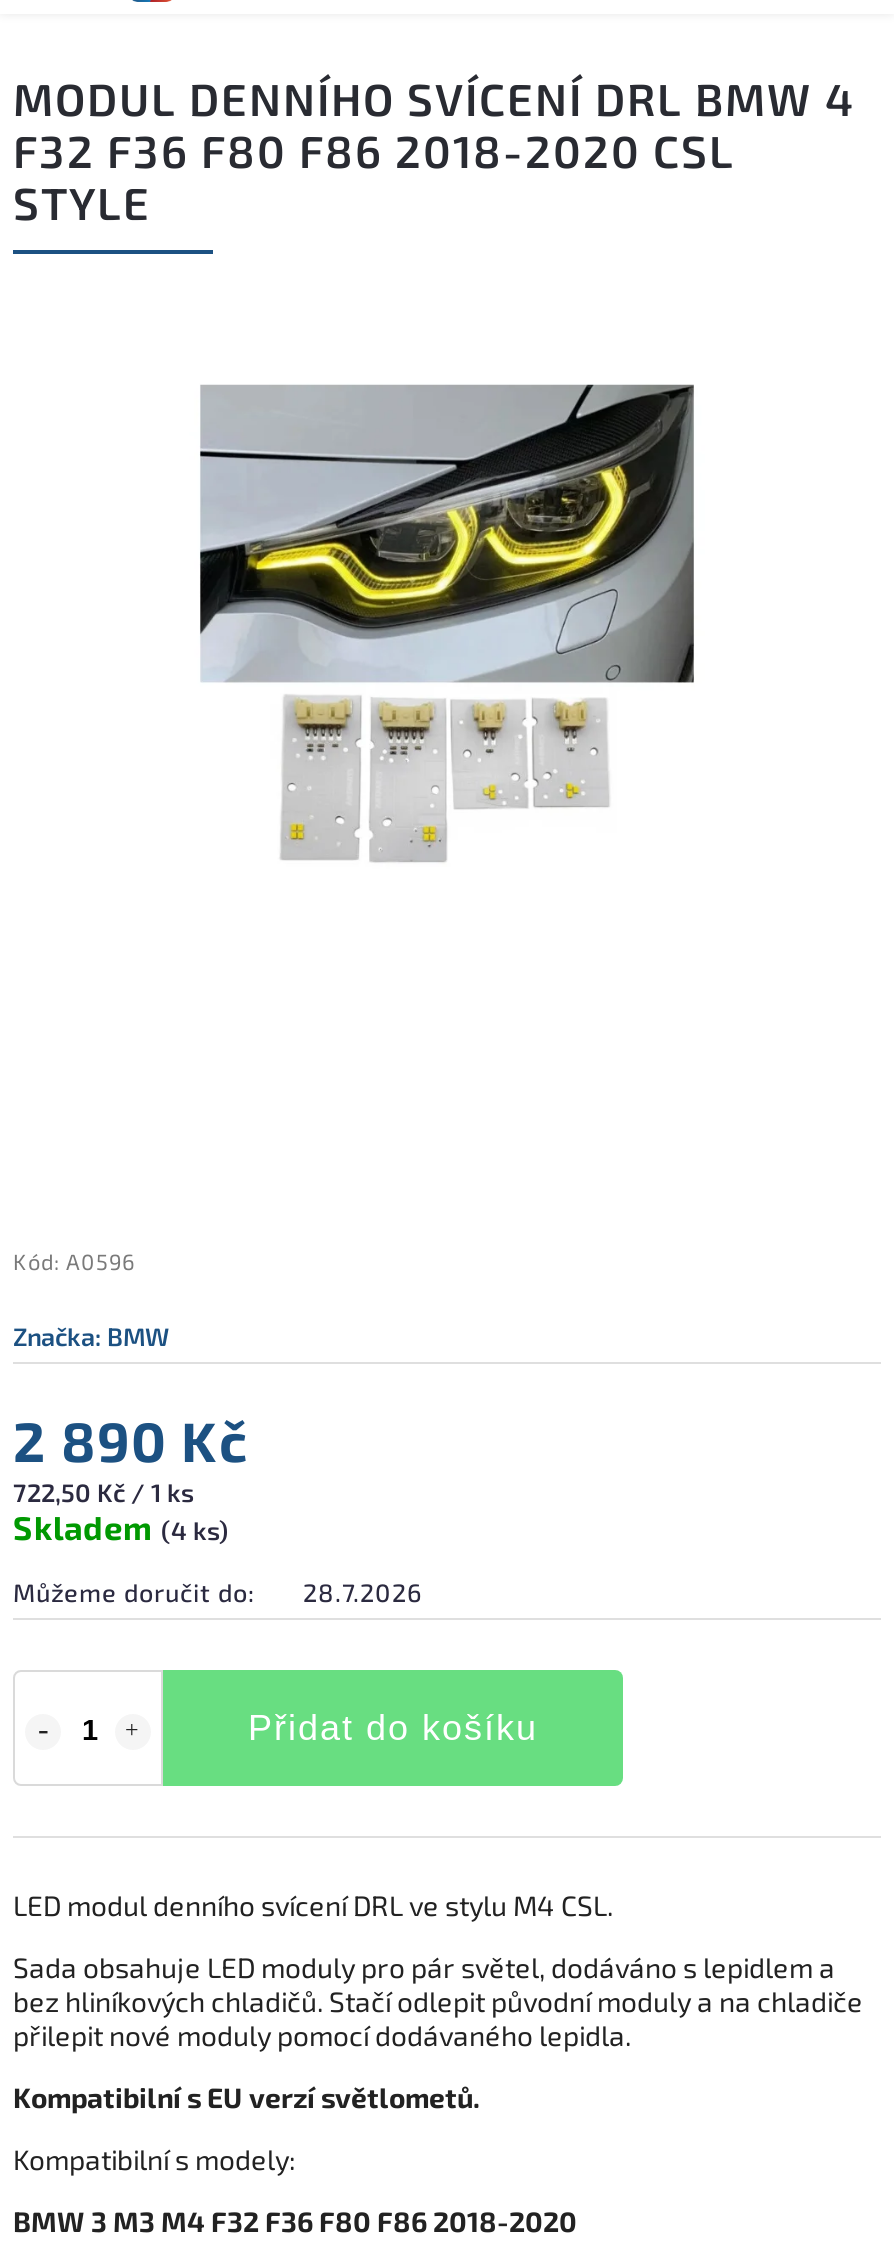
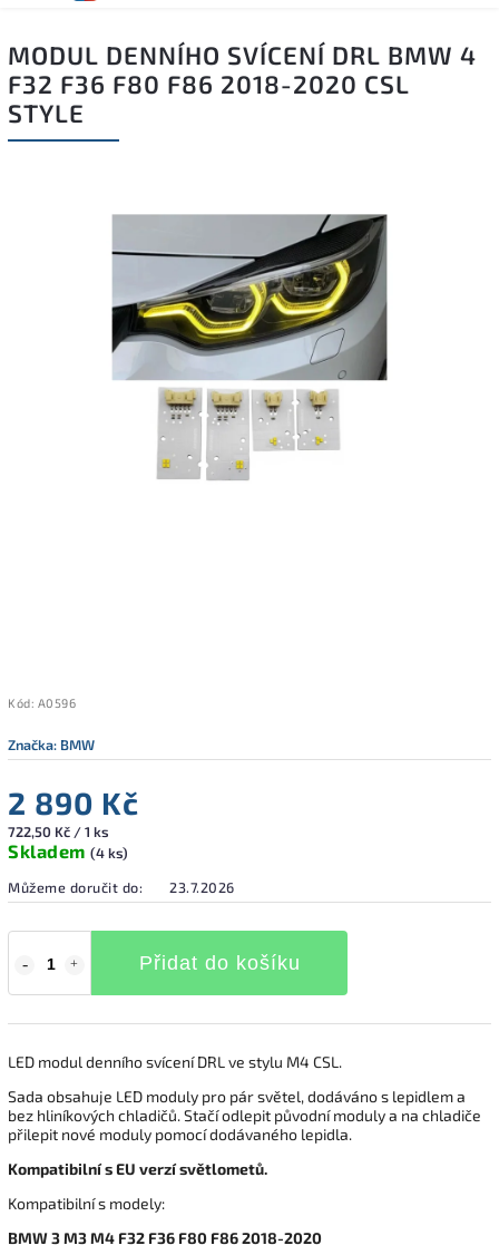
- Můžeme doručit do: 28.7.2026
+ Můžeme doručit do: 23.7.2026
